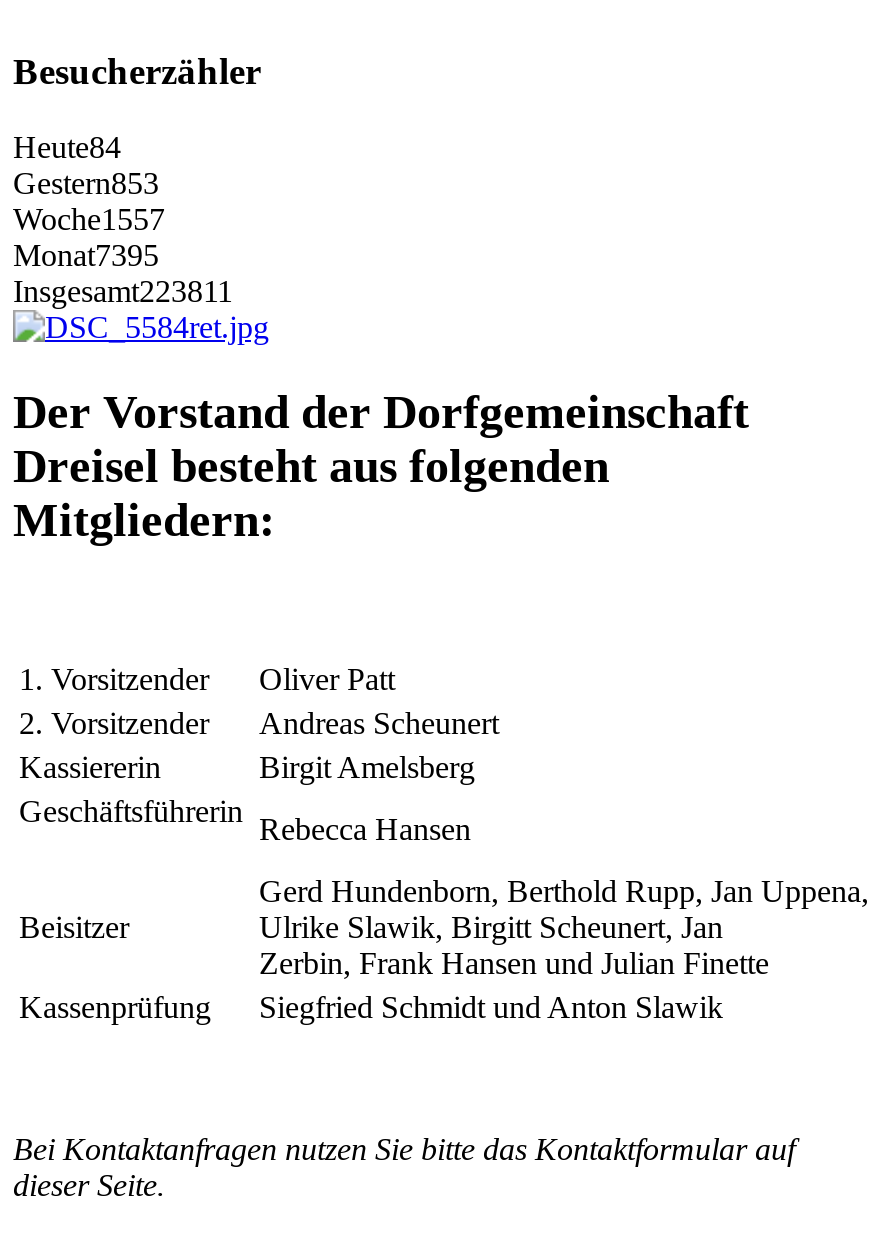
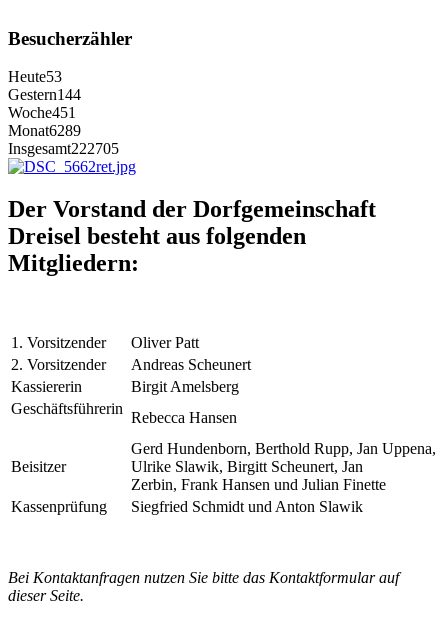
- Heute84
+ Heute53

- Gestern853
+ Gestern144

- Woche1557
+ Woche451

- Monat7395
+ Monat6289

- Insgesamt223811
+ Insgesamt222705
